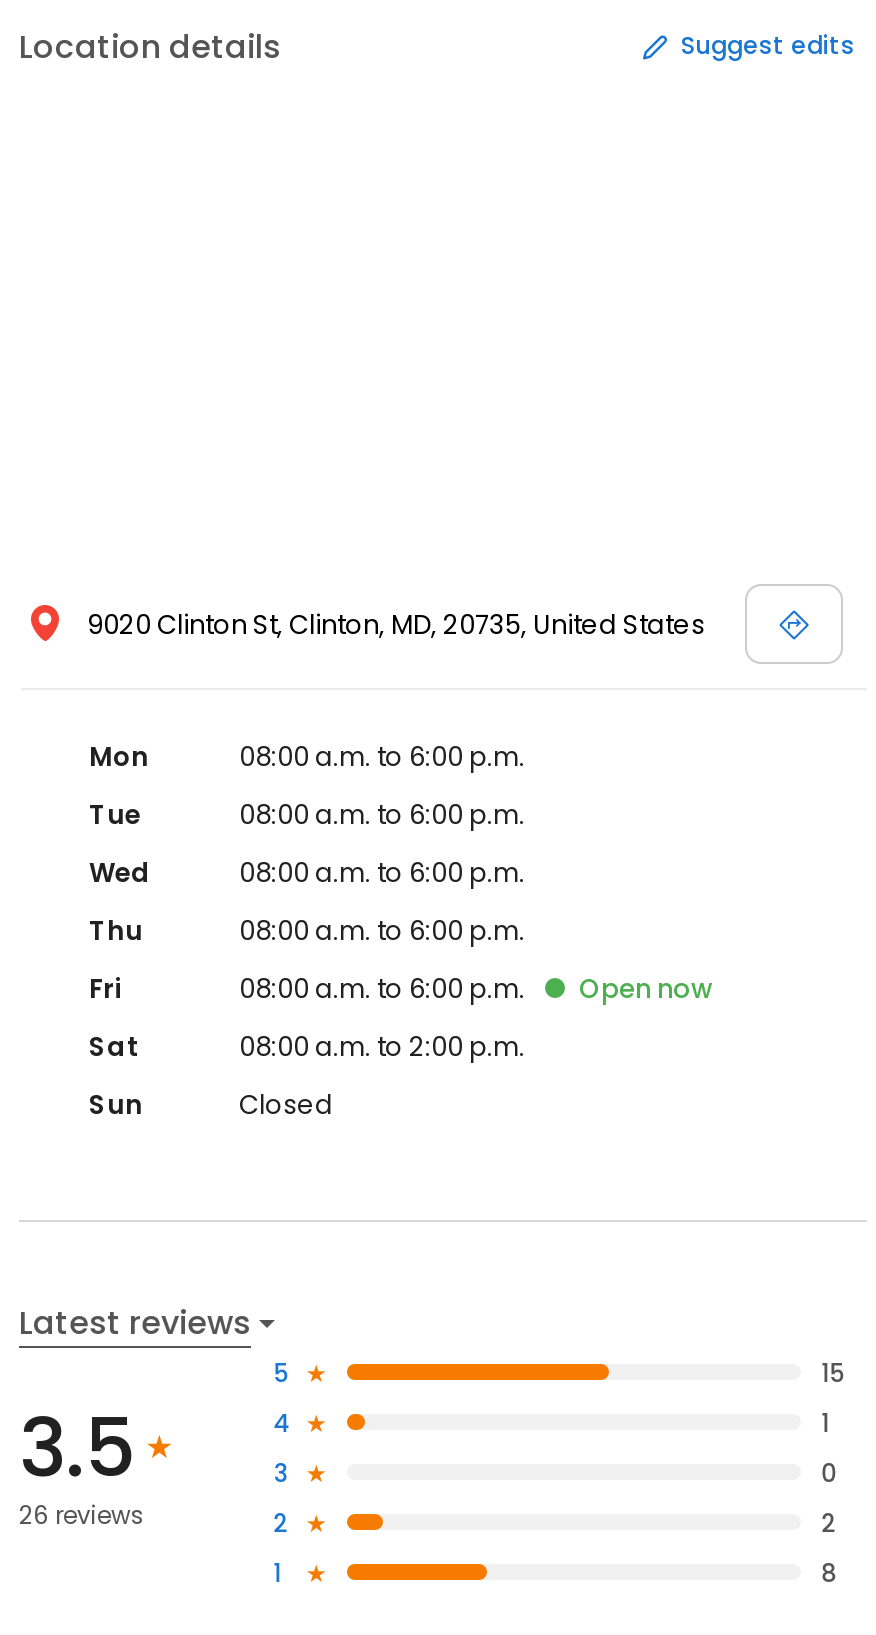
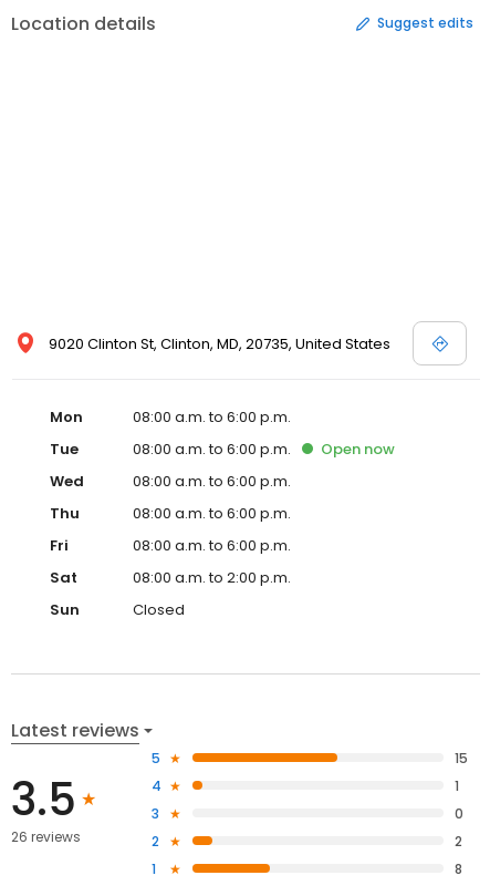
moved up: Open now
